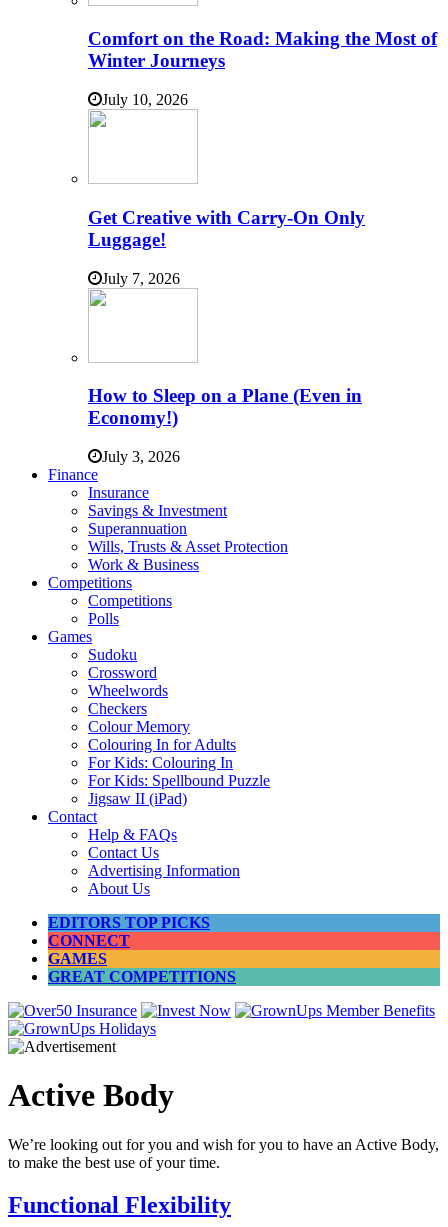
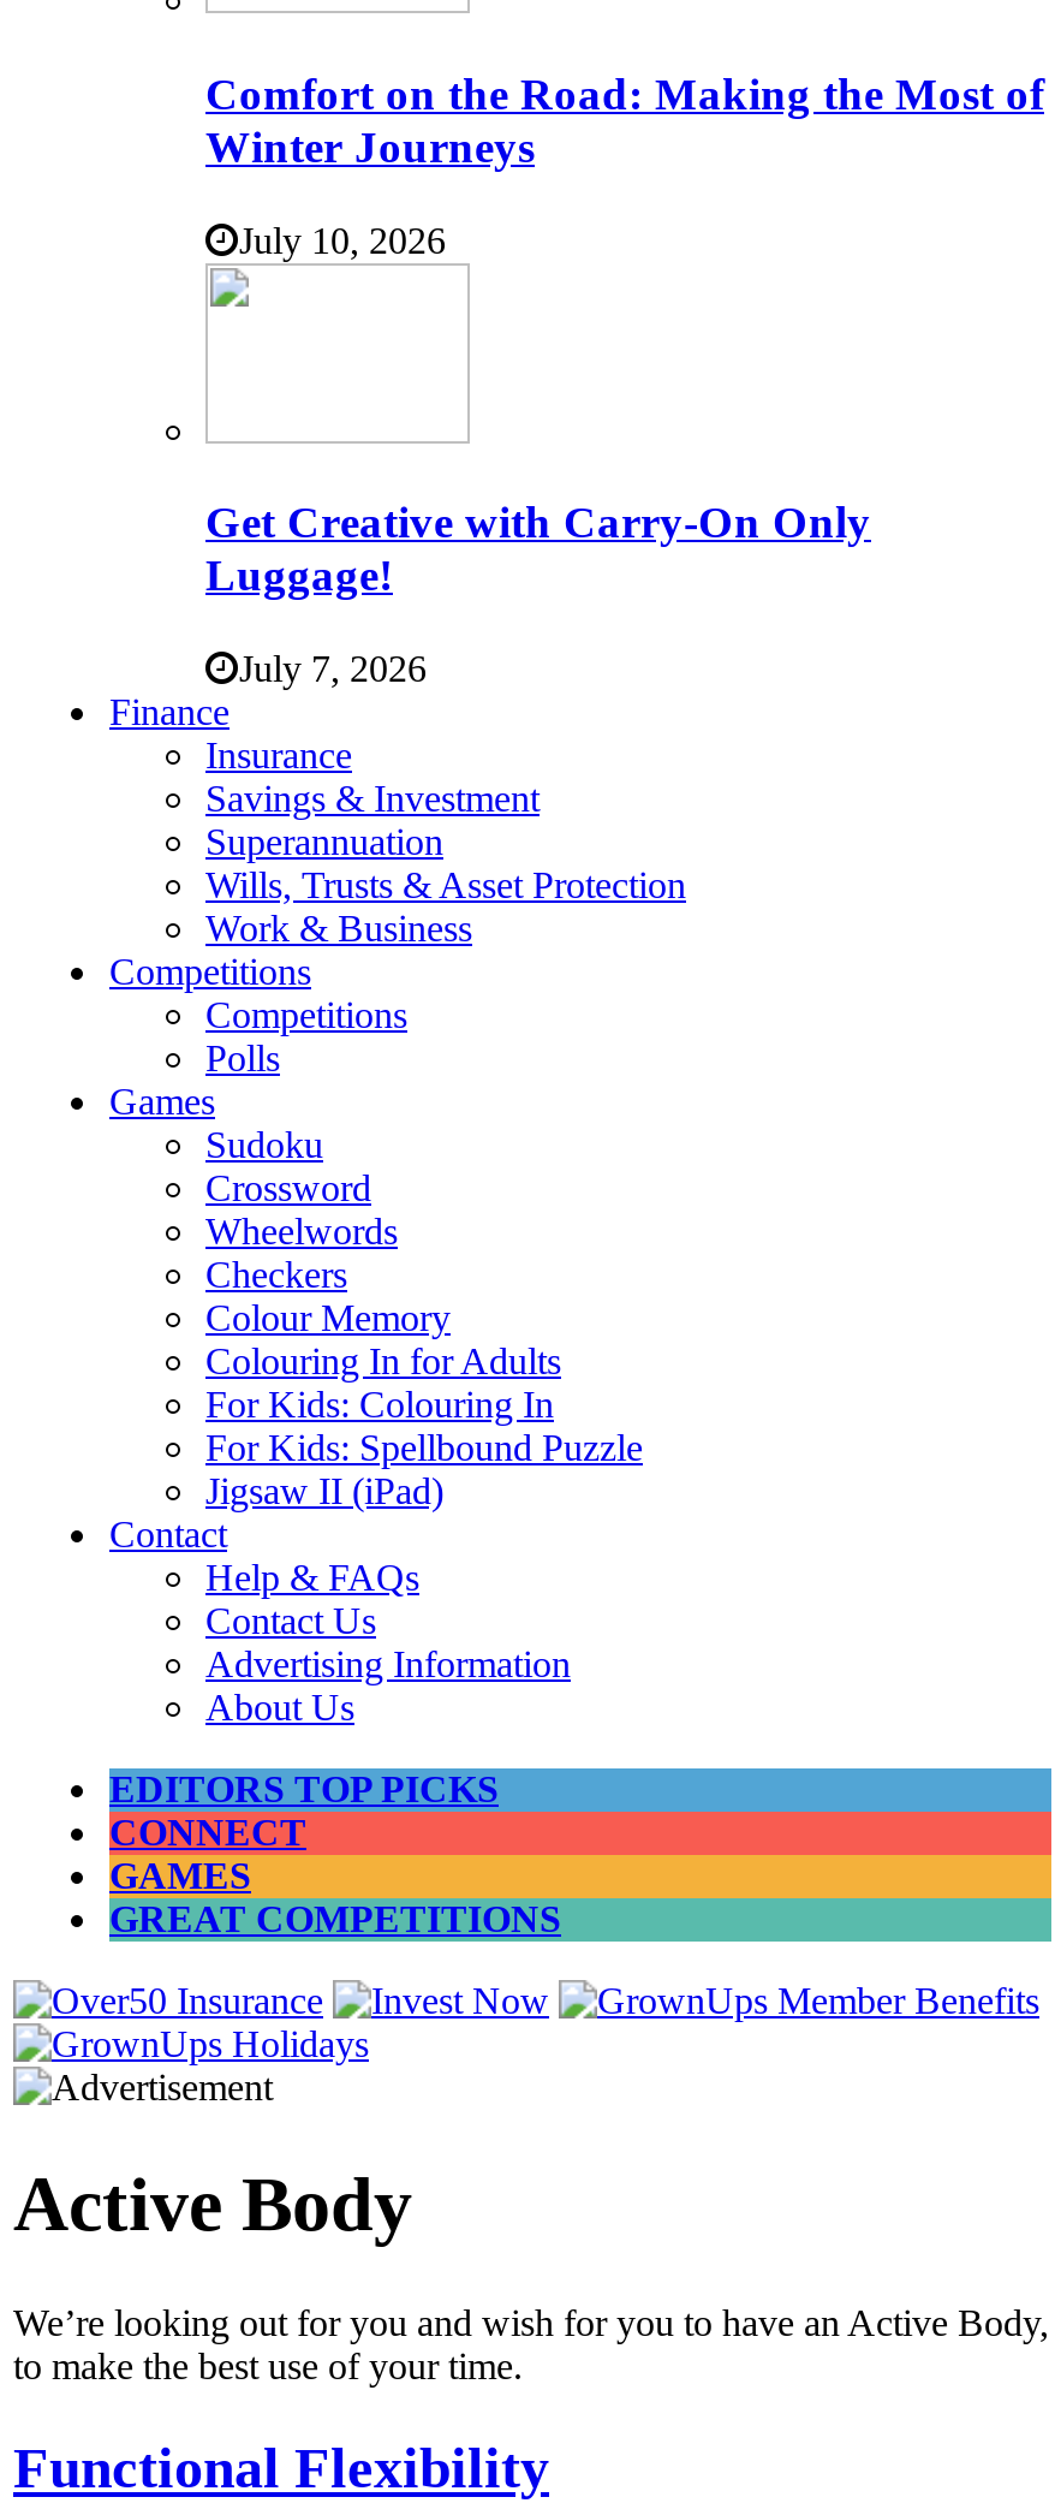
- How to Sleep on a Plane (Even in
- Economy!)
- July 3, 2026
